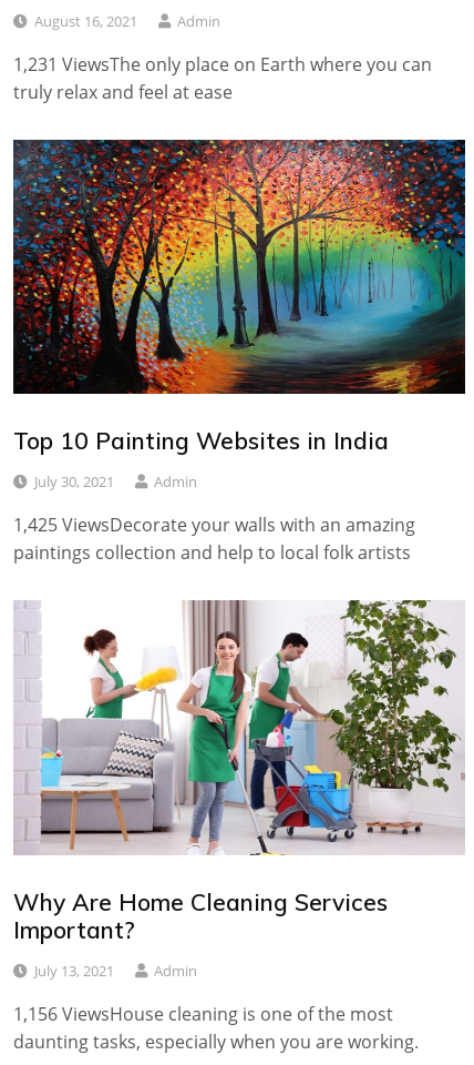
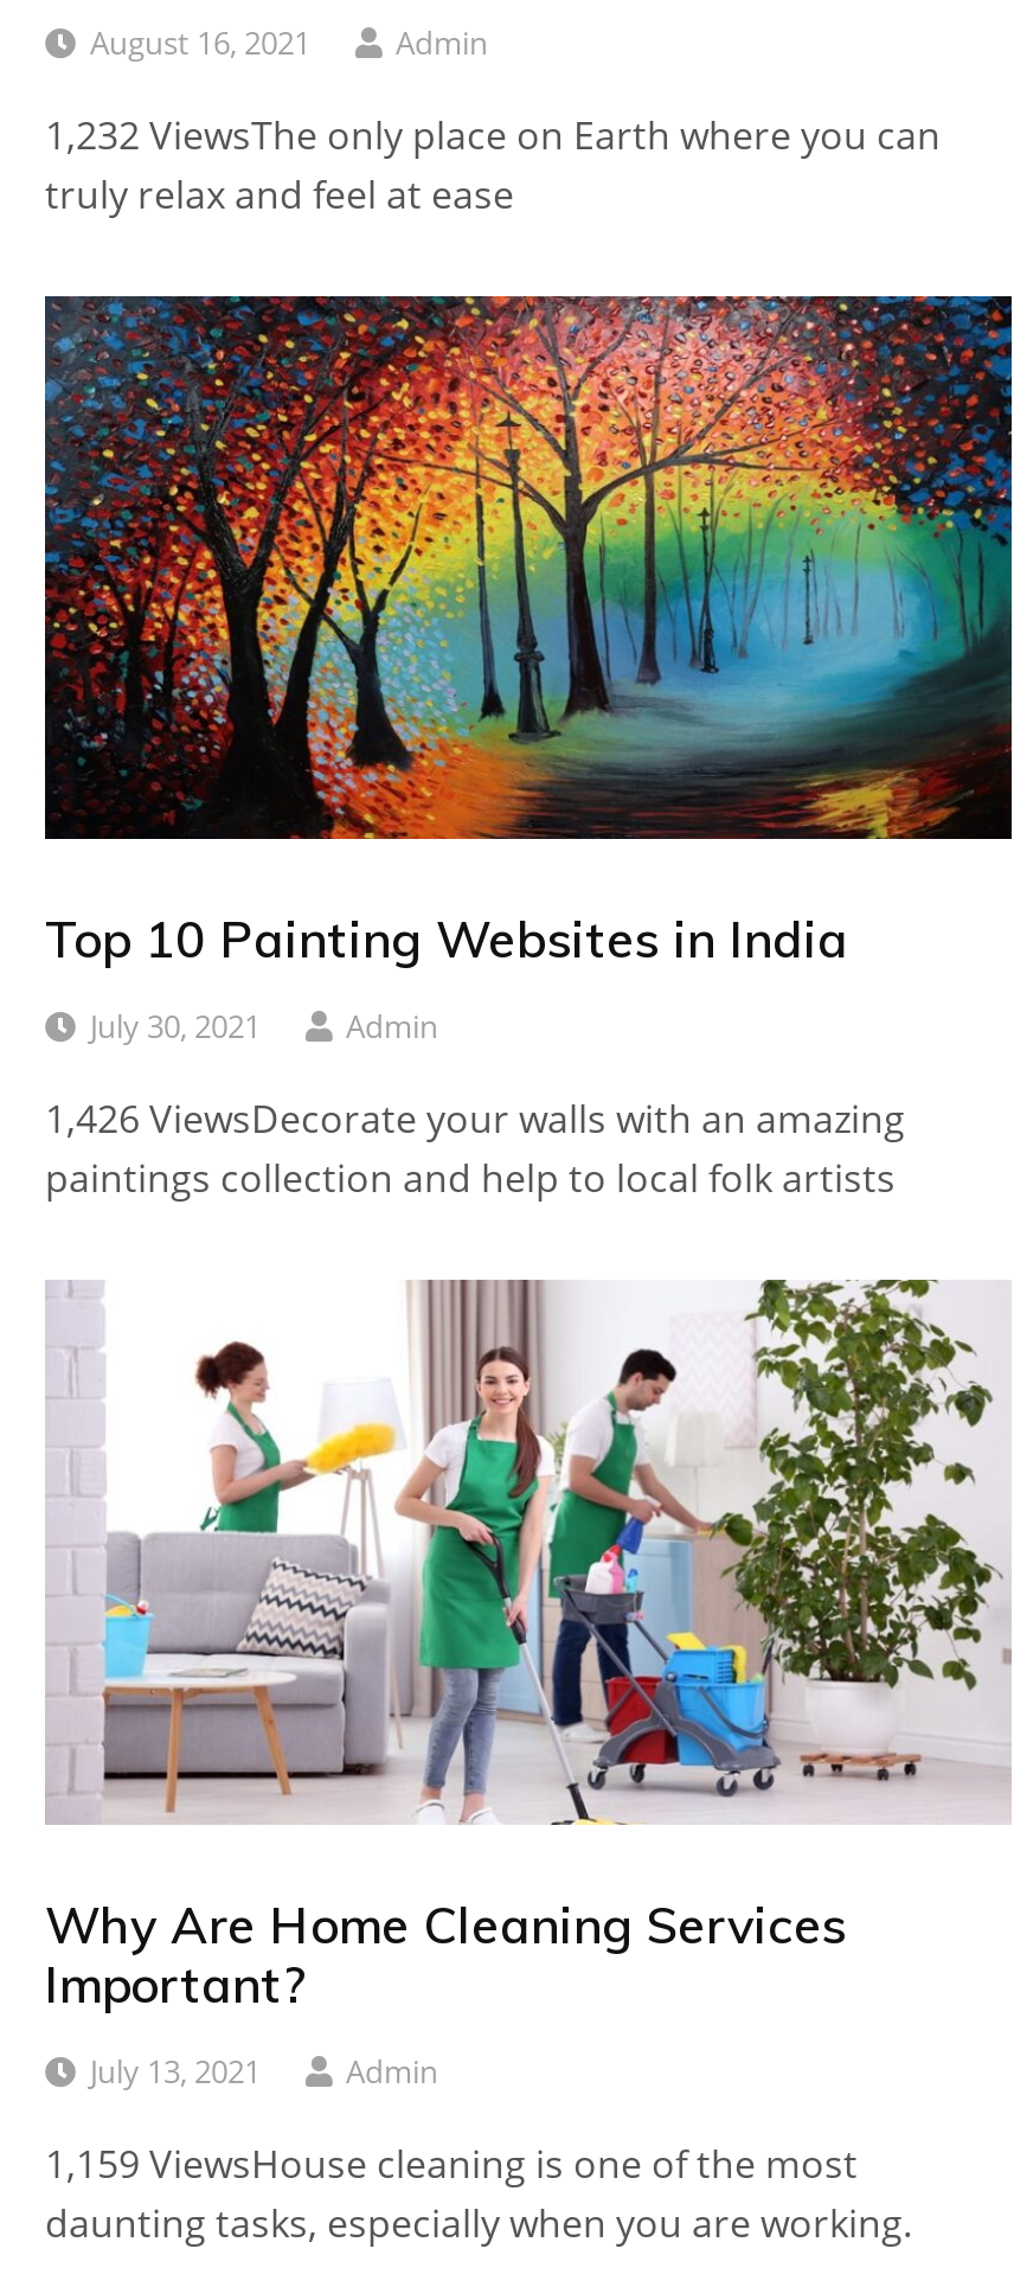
- 1,231 ViewsThe only place on Earth where you can
+ 1,232 ViewsThe only place on Earth where you can

- 1,425 ViewsDecorate your walls with an amazing
+ 1,426 ViewsDecorate your walls with an amazing

- 1,156 ViewsHouse cleaning is one of the most
+ 1,159 ViewsHouse cleaning is one of the most
